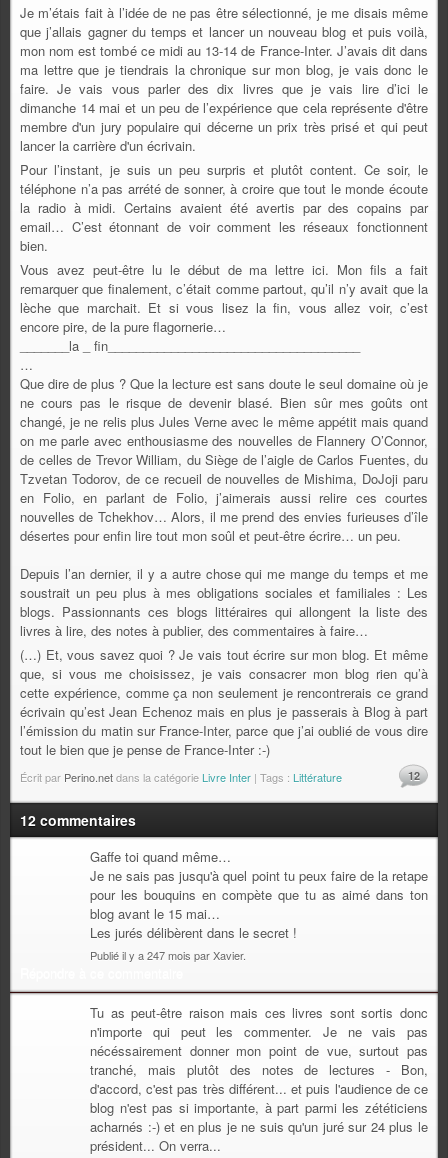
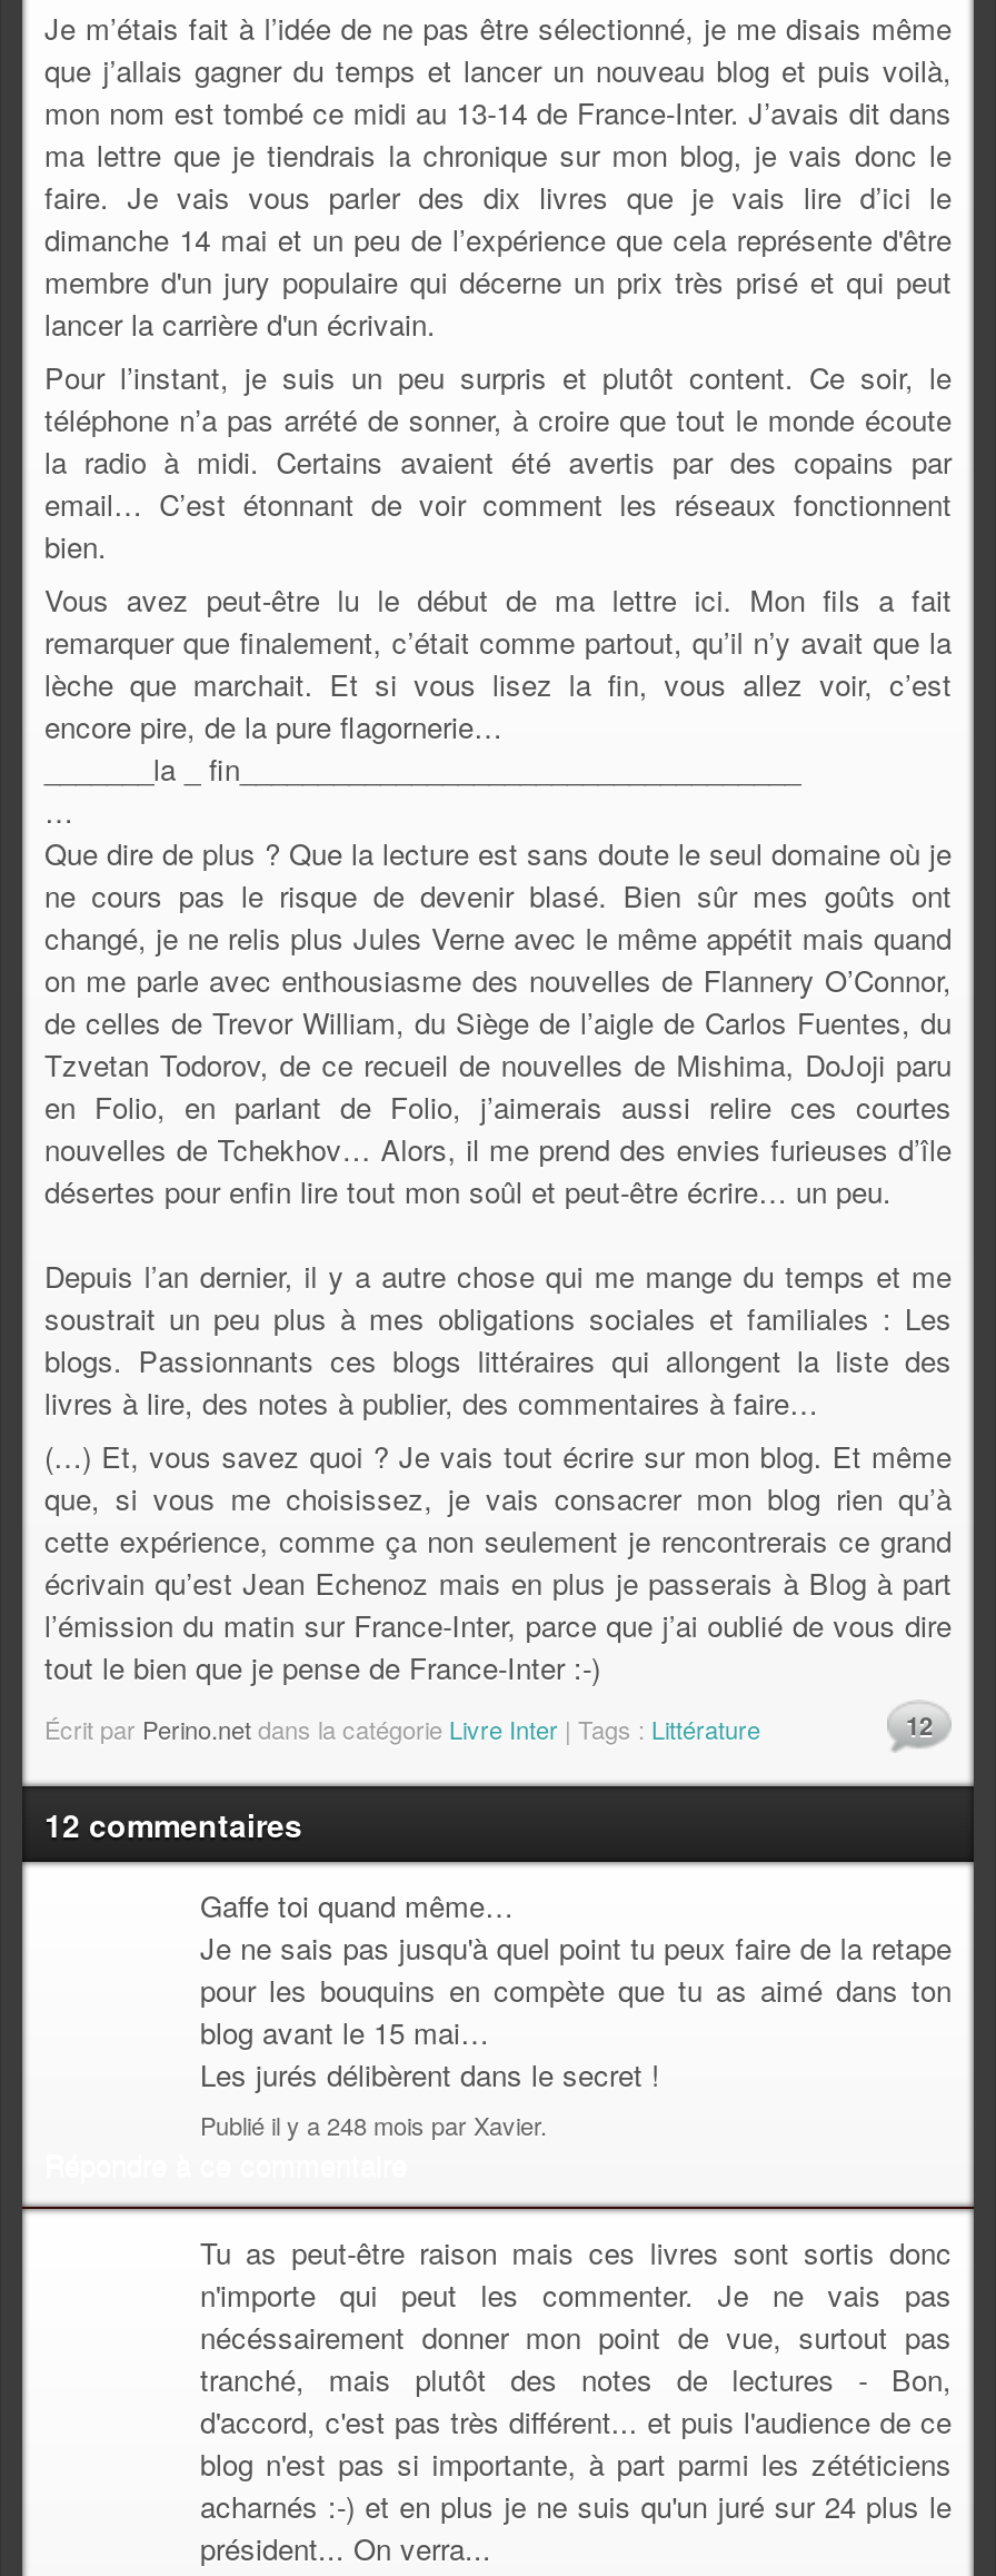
- Publié il y a 247 mois par Xavier.
+ Publié il y a 248 mois par Xavier.
